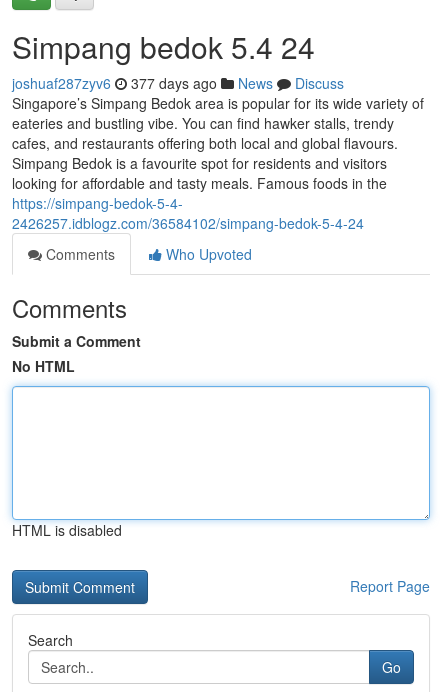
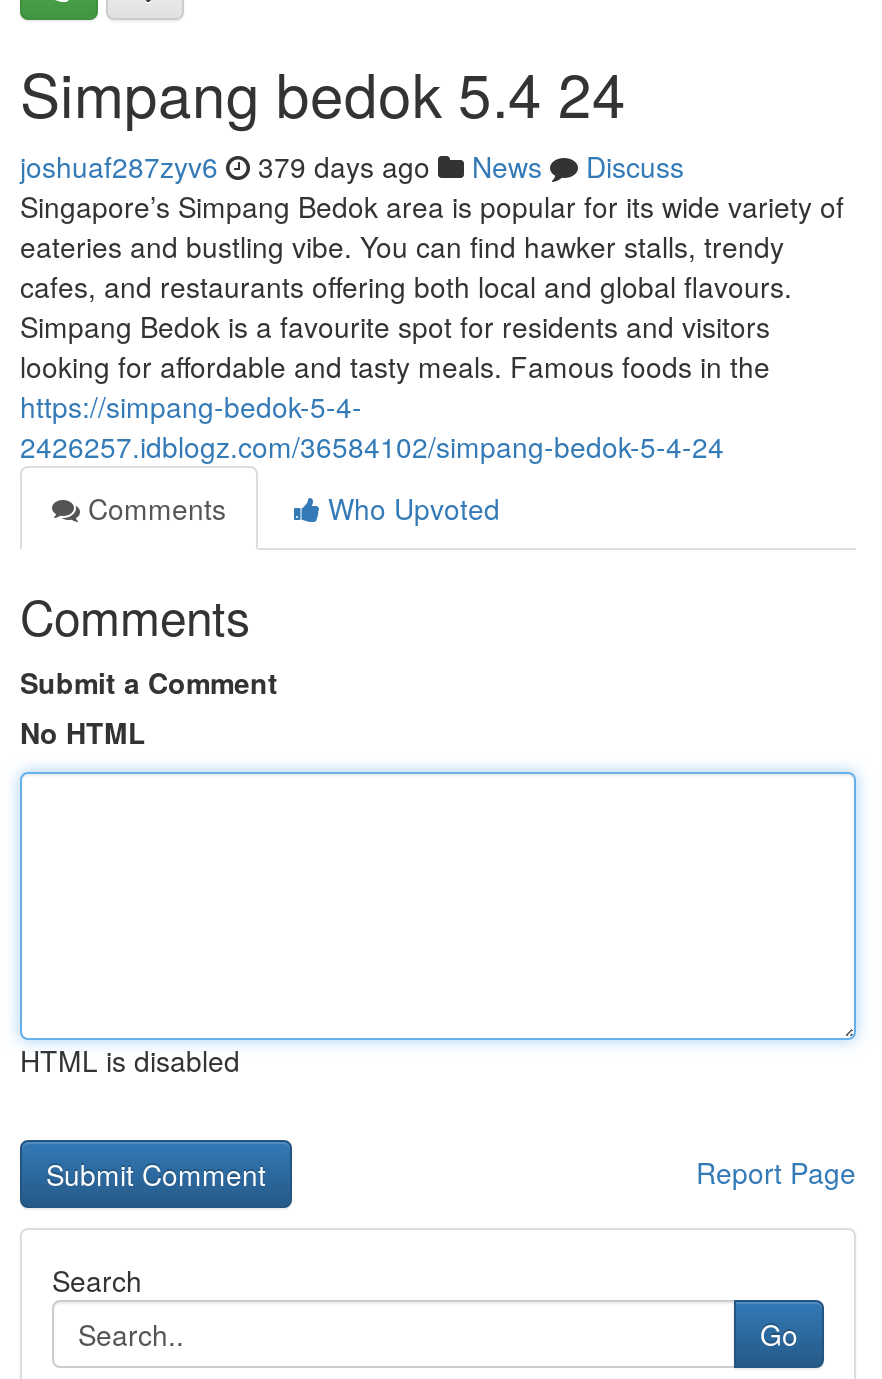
- joshuaf287zyv6 377 days ago News Discuss
+ joshuaf287zyv6 379 days ago News Discuss
